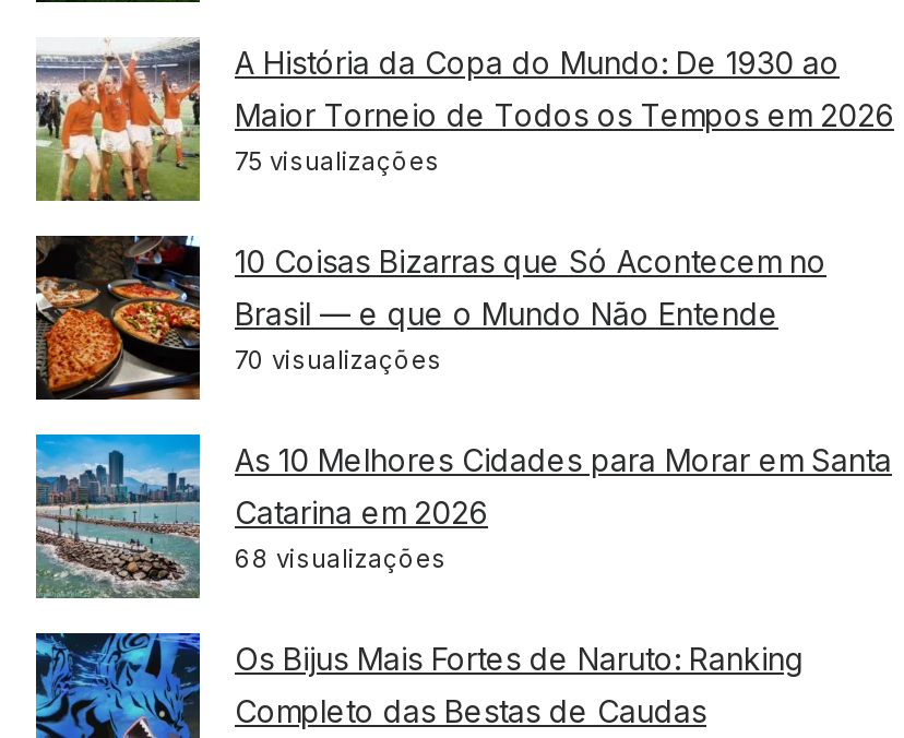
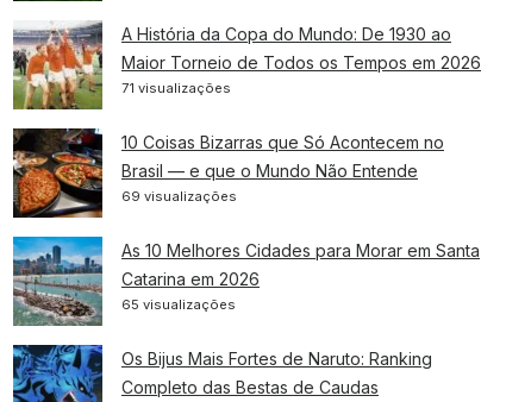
- 75 visualizações
+ 71 visualizações

- 70 visualizações
+ 69 visualizações

- 68 visualizações
+ 65 visualizações
